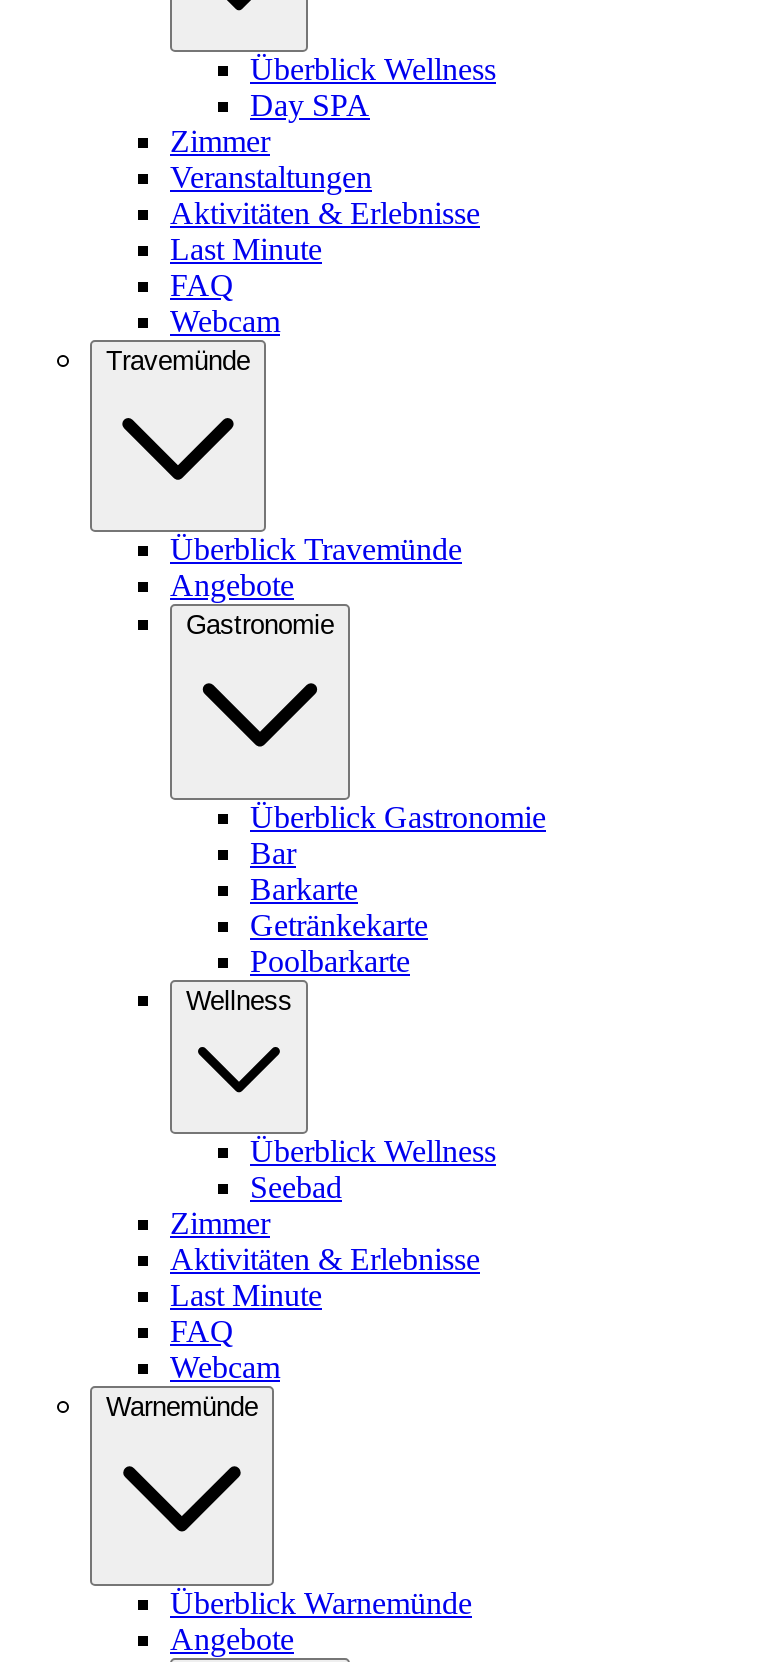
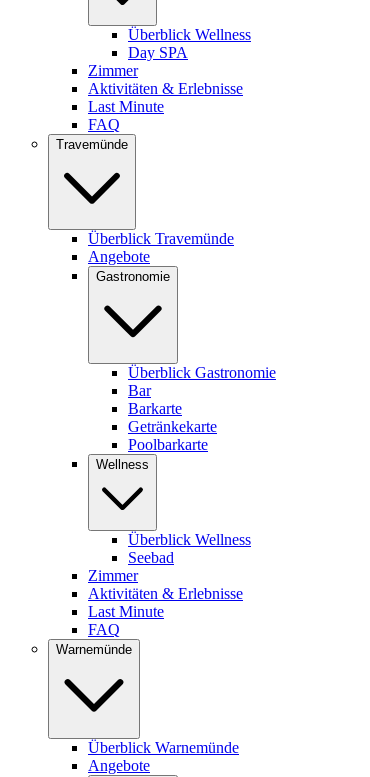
- Veranstaltungen

- Webcam

- Webcam
